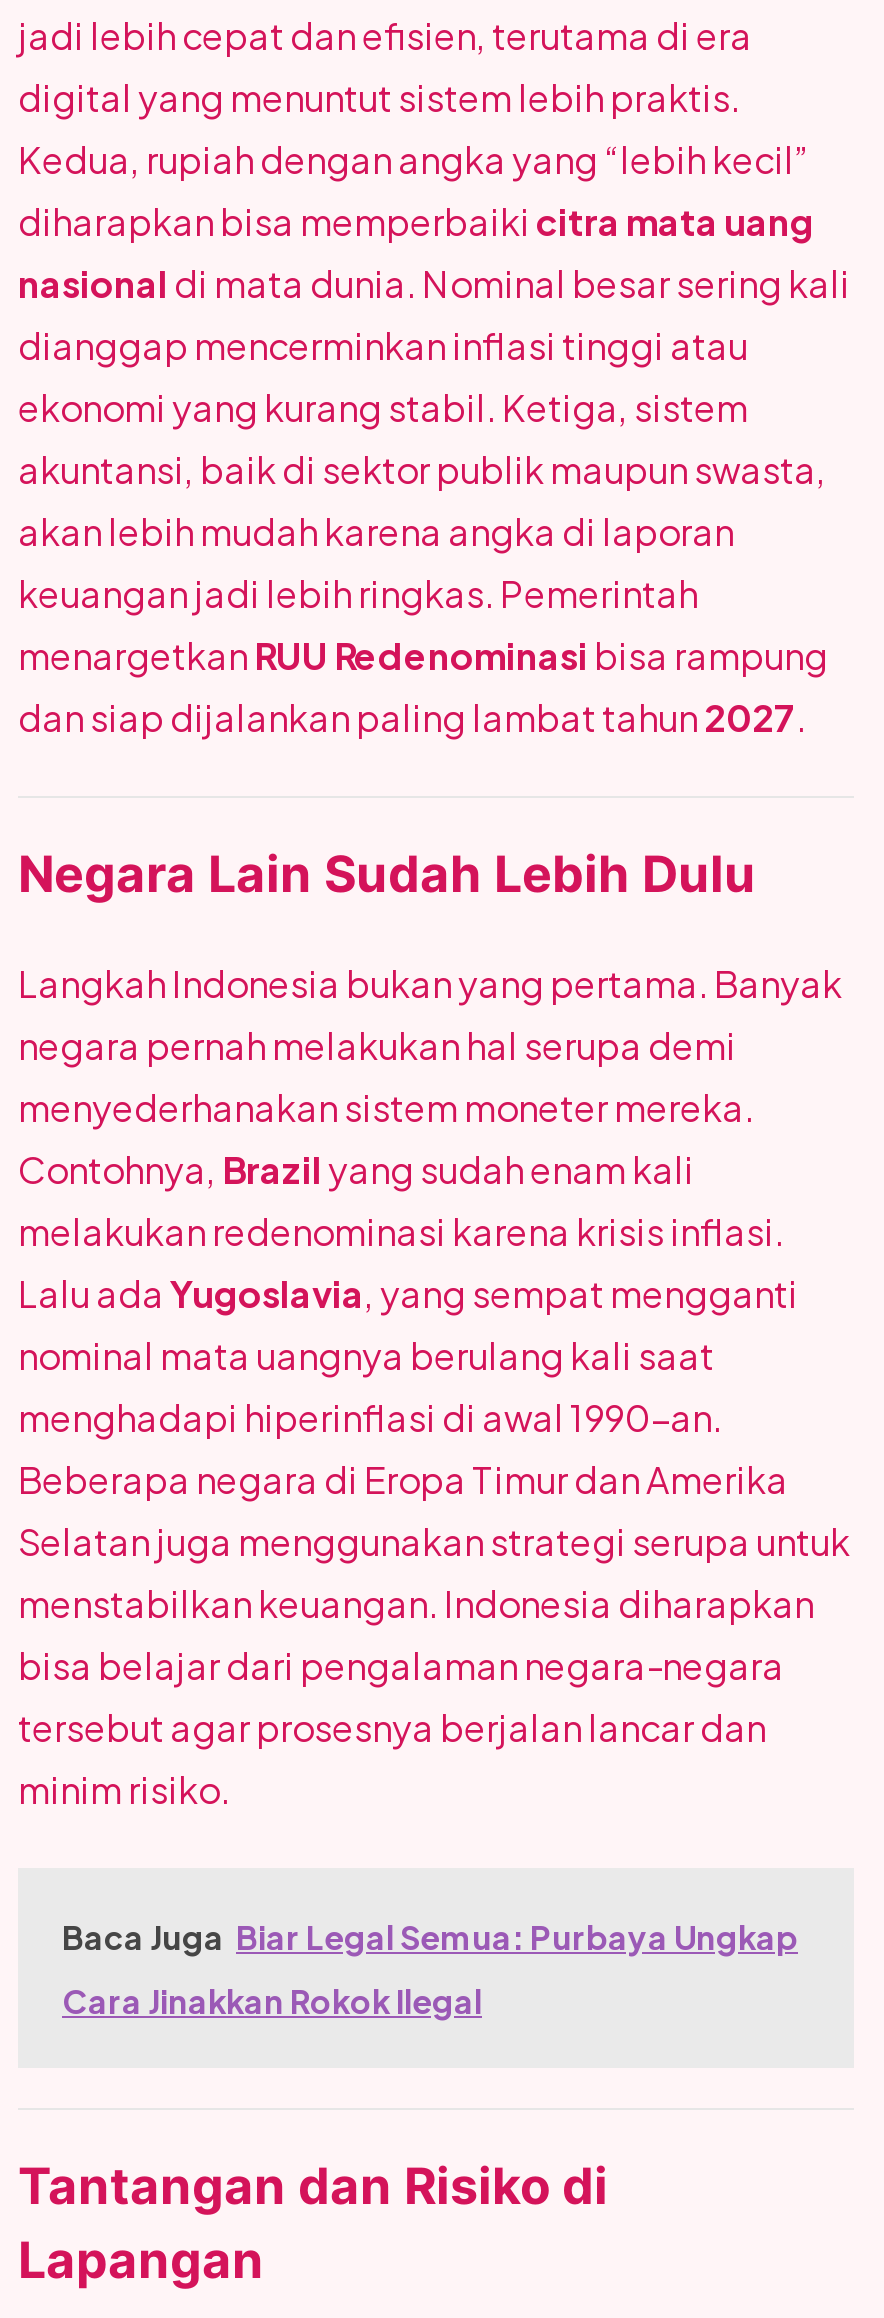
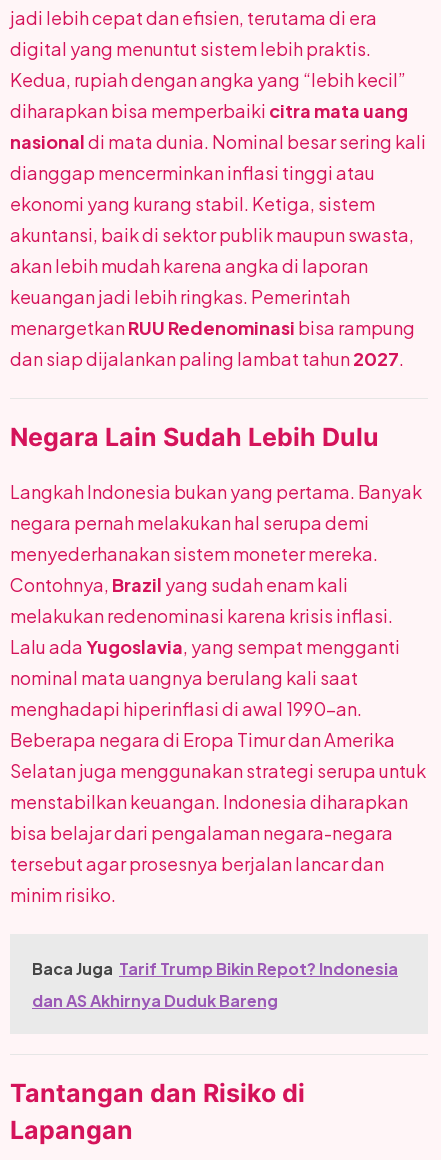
- Baca Juga Biar Legal Semua: Purbaya Ungkap
+ Baca Juga Tarif Trump Bikin Repot? Indonesia

- Cara Jinakkan Rokok Ilegal
+ dan AS Akhirnya Duduk Bareng
